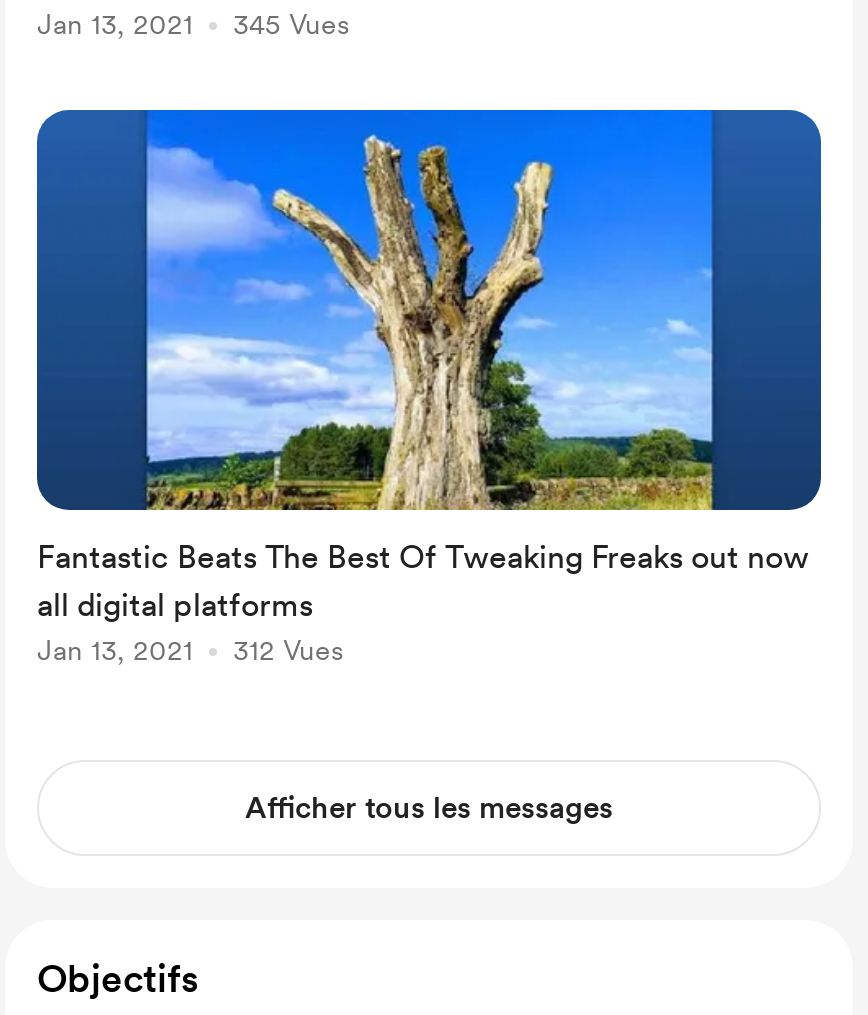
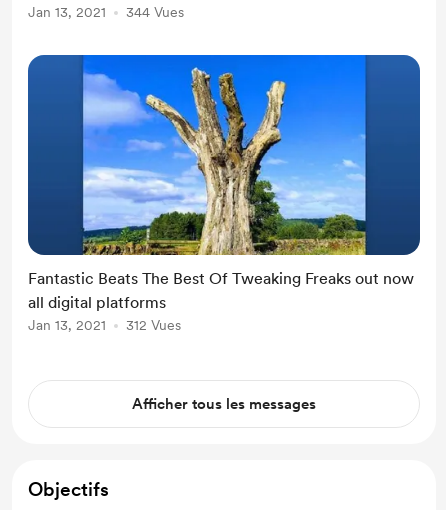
- Jan 13, 2021 345 Vues
+ Jan 13, 2021 344 Vues
